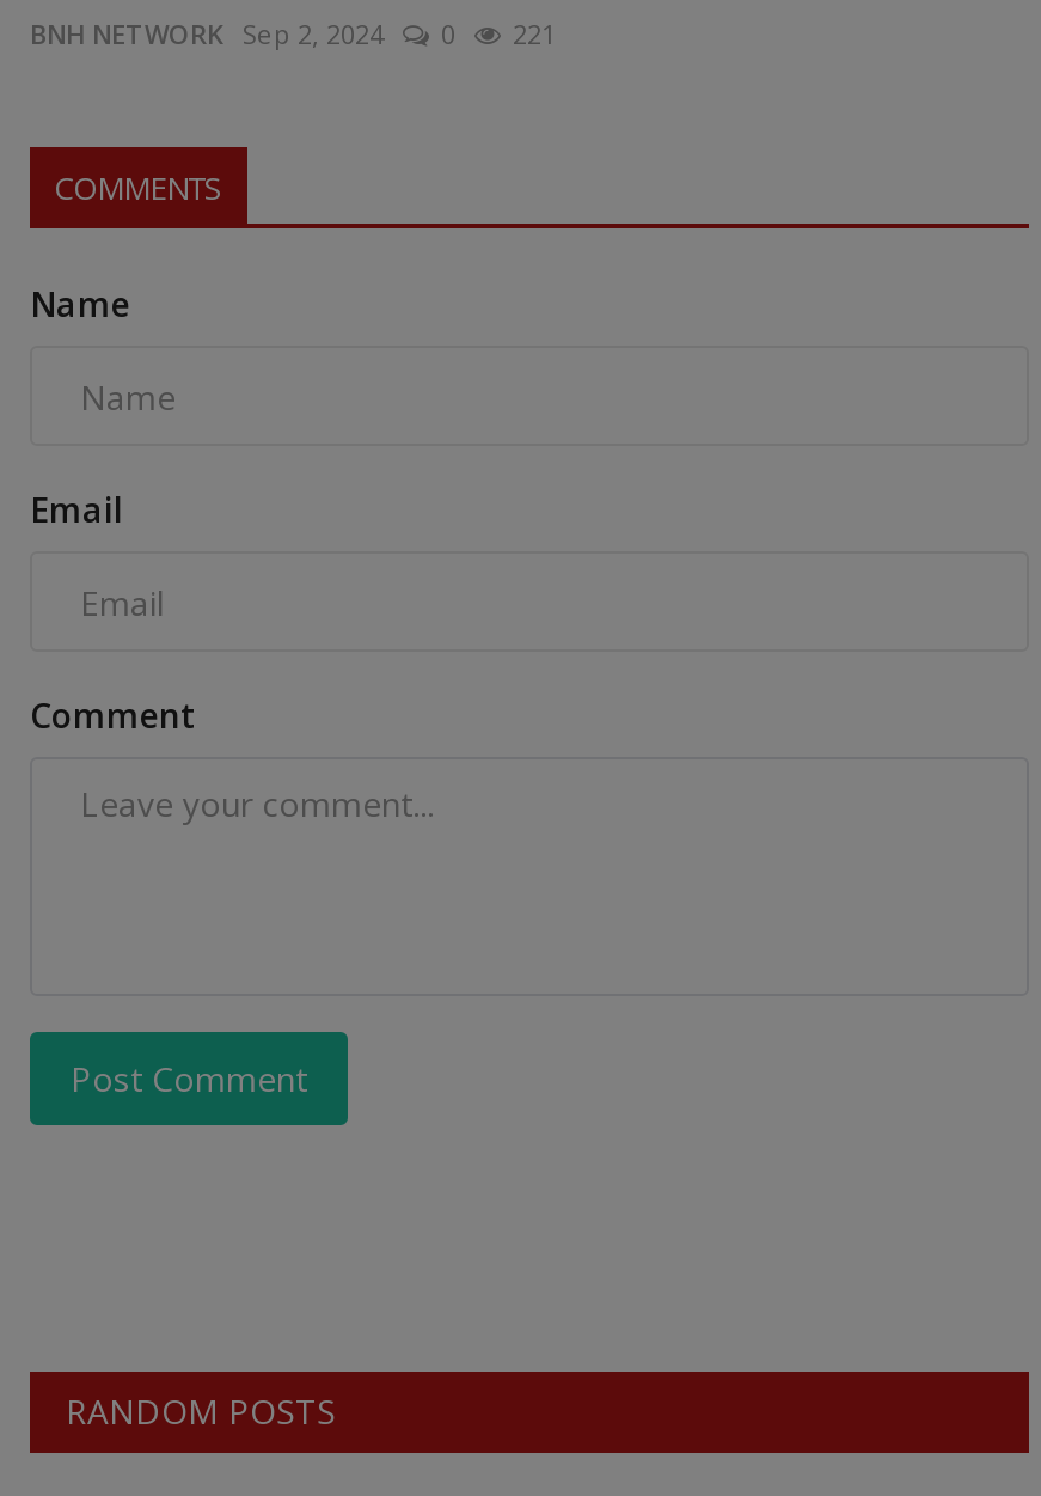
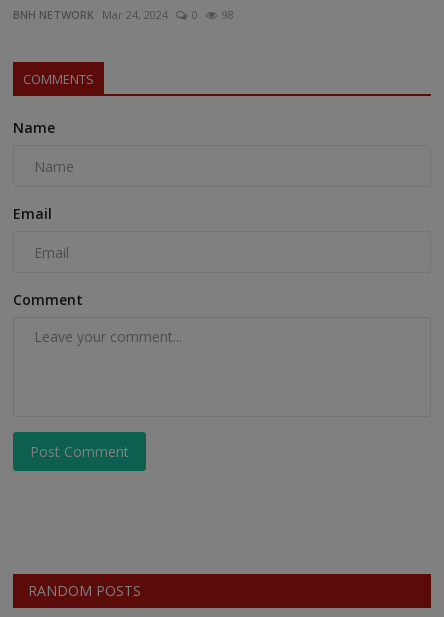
- BNH NETWORK Sep 2, 2024
+ BNH NETWORK Mar 24, 2024

- 221
+ 98
